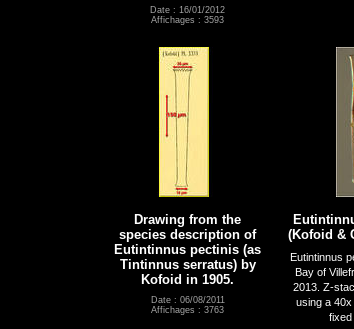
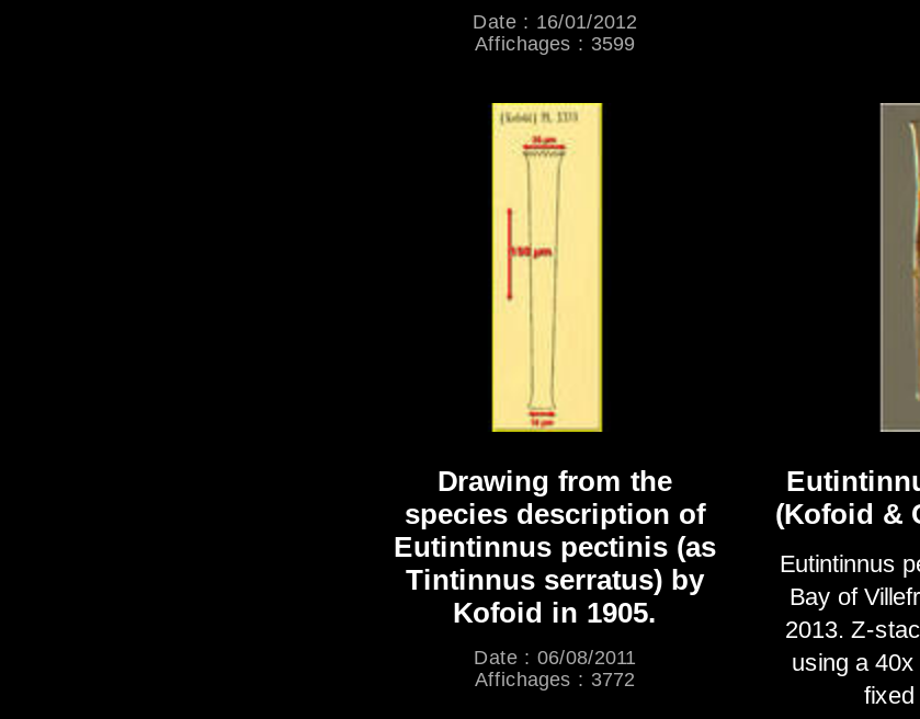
- Affichages : 3593
+ Affichages : 3599

- Affichages : 3763
+ Affichages : 3772
